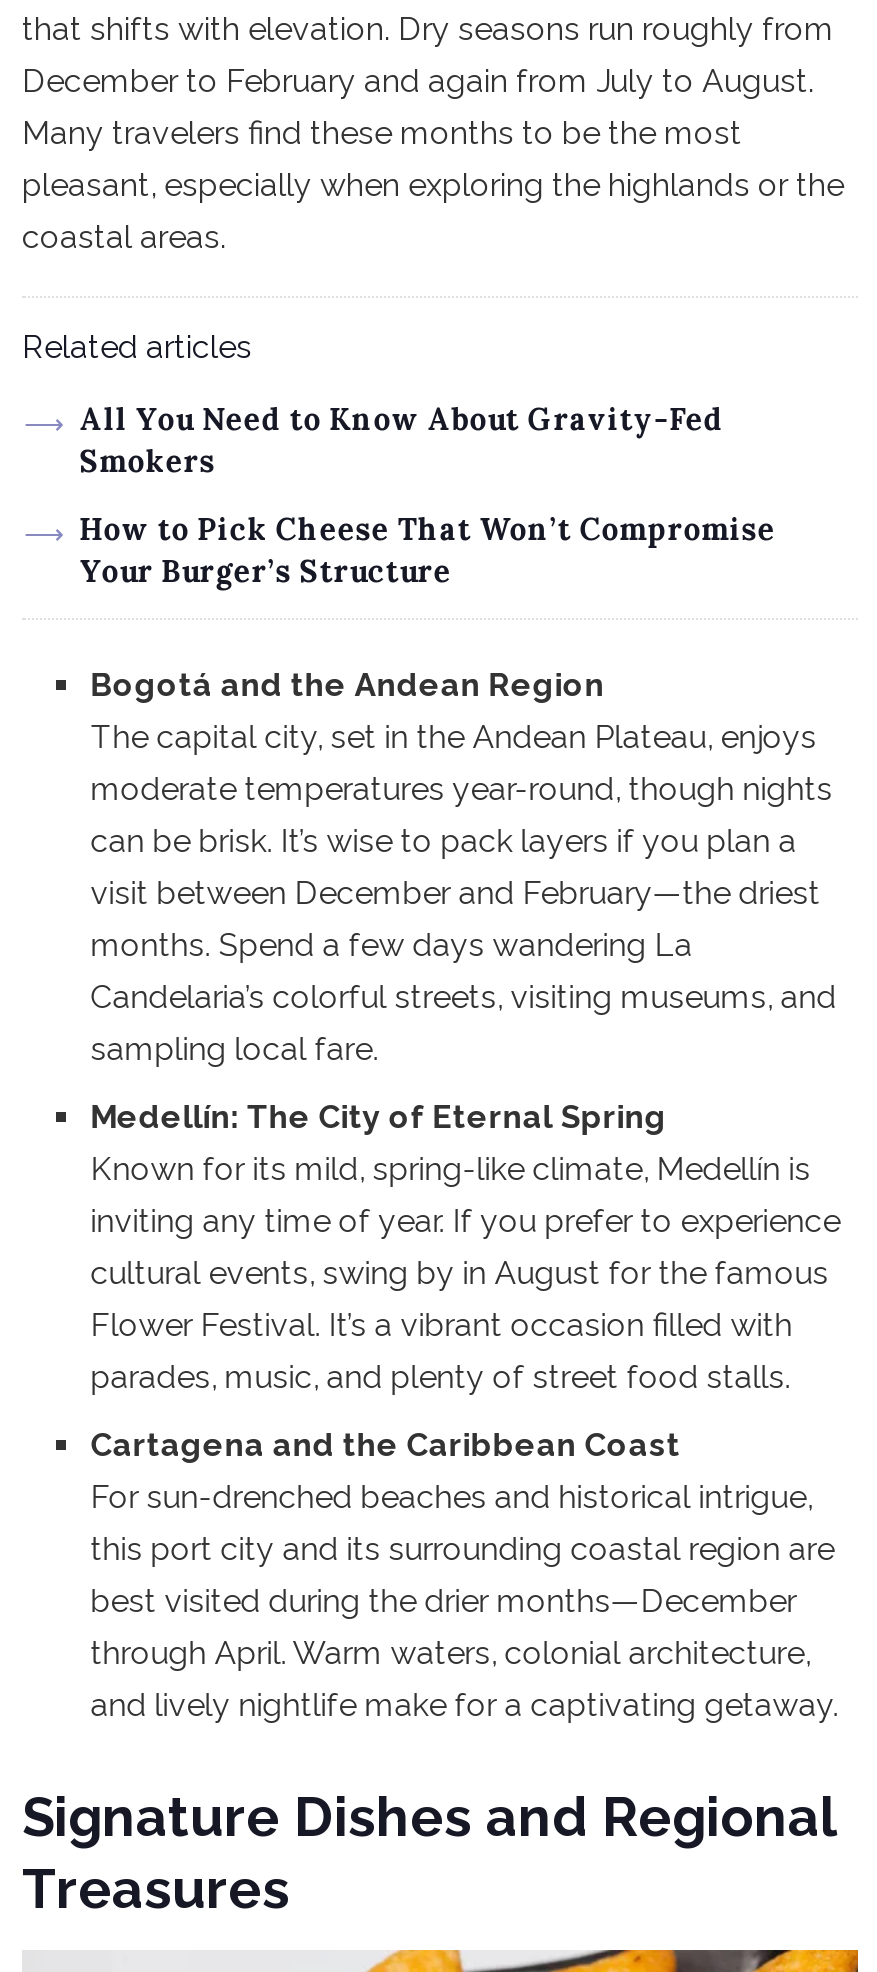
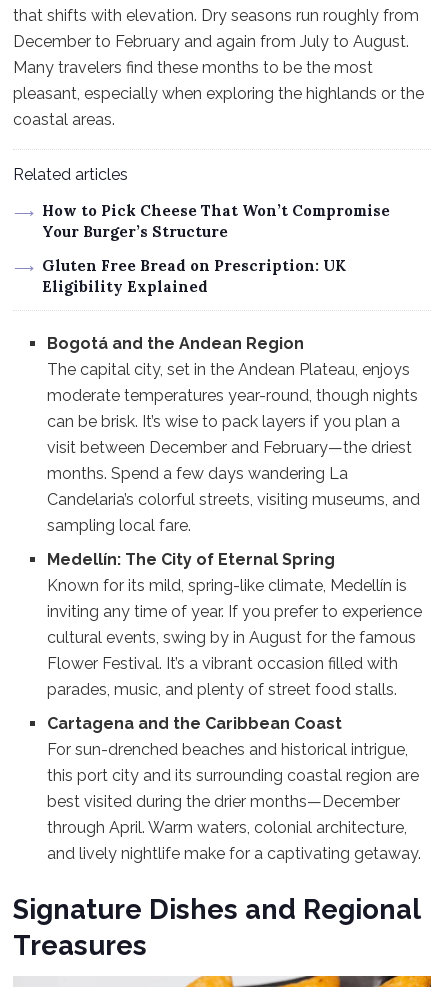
- All You Need to Know About Gravity-Fed
- Smokers

moved up: How to Pick Cheese That Won’t Compromise | Your Burger’s Structure

+ Gluten Free Bread on Prescription: UK
+ Eligibility Explained
